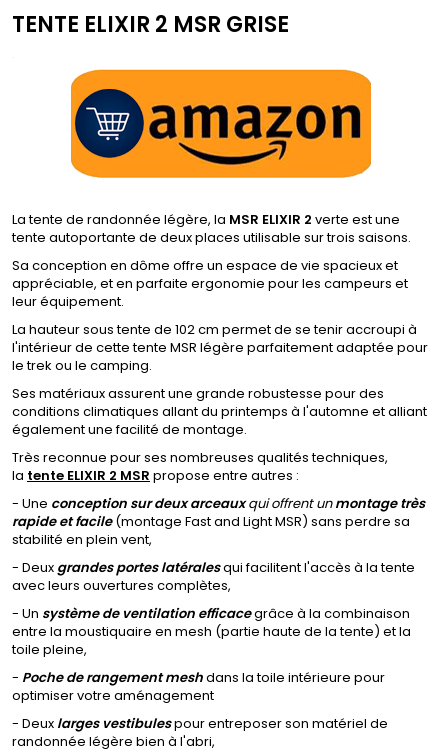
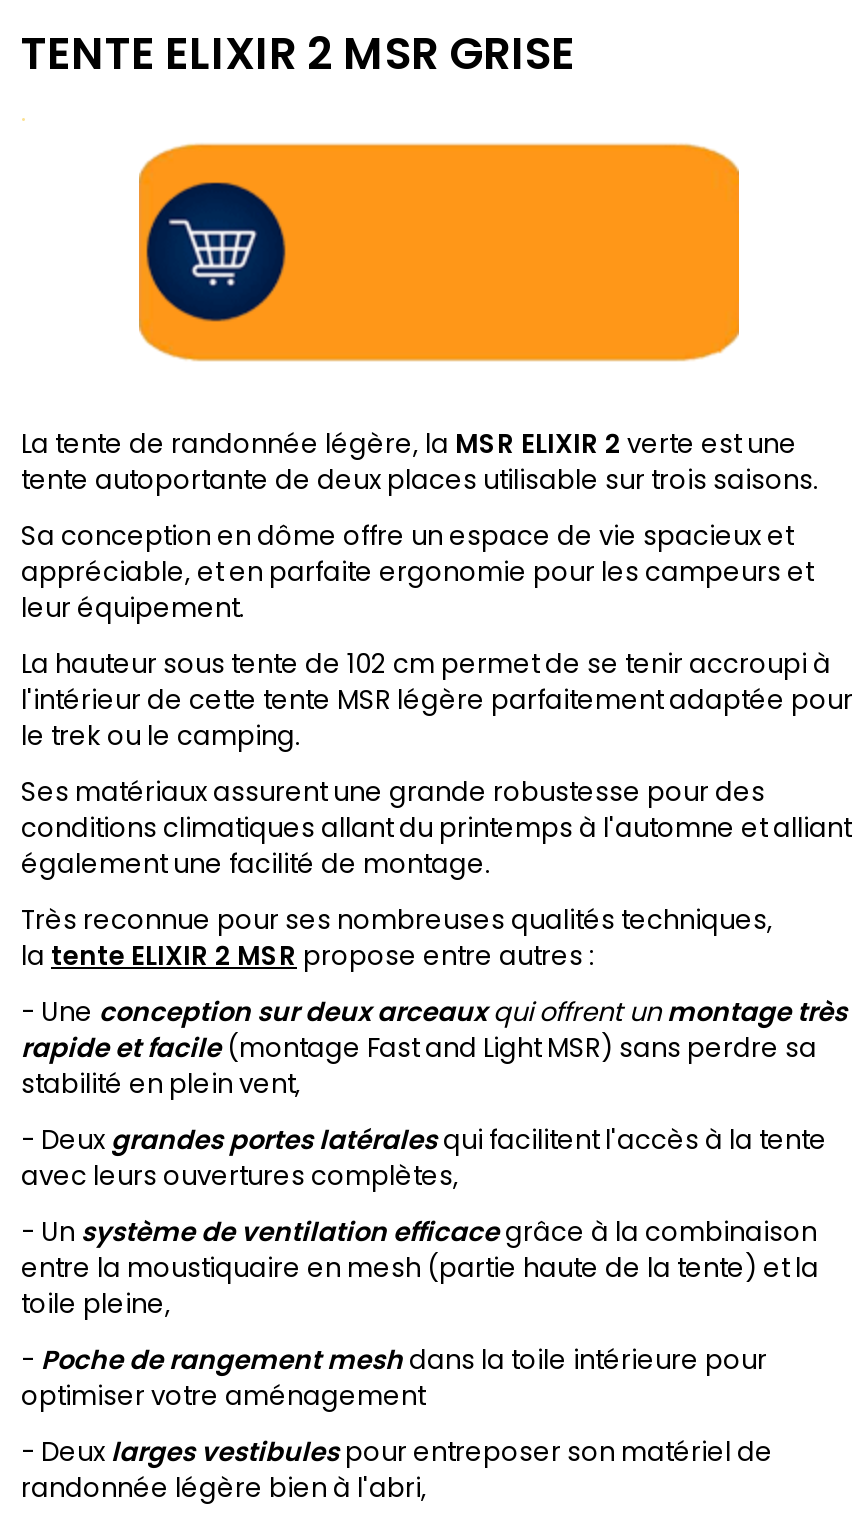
- [image]
